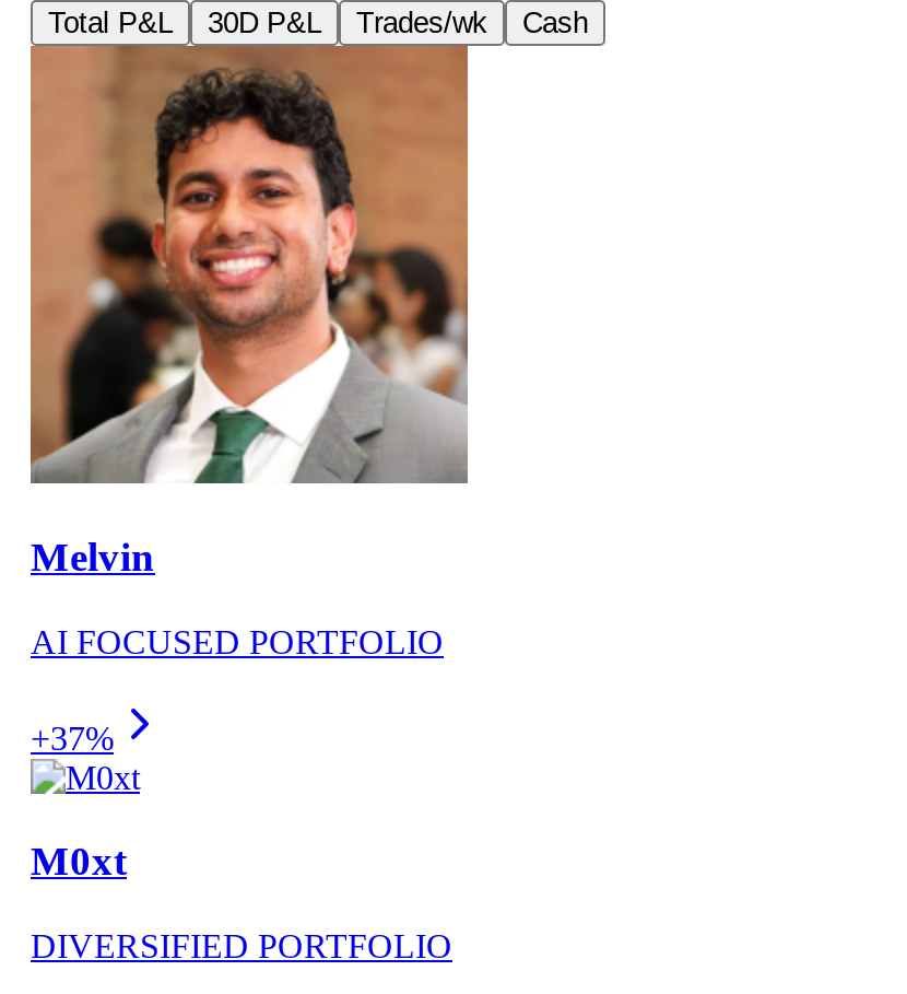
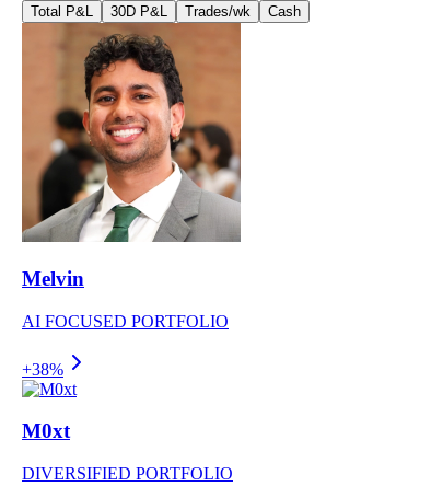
- +37%
+ +38%
